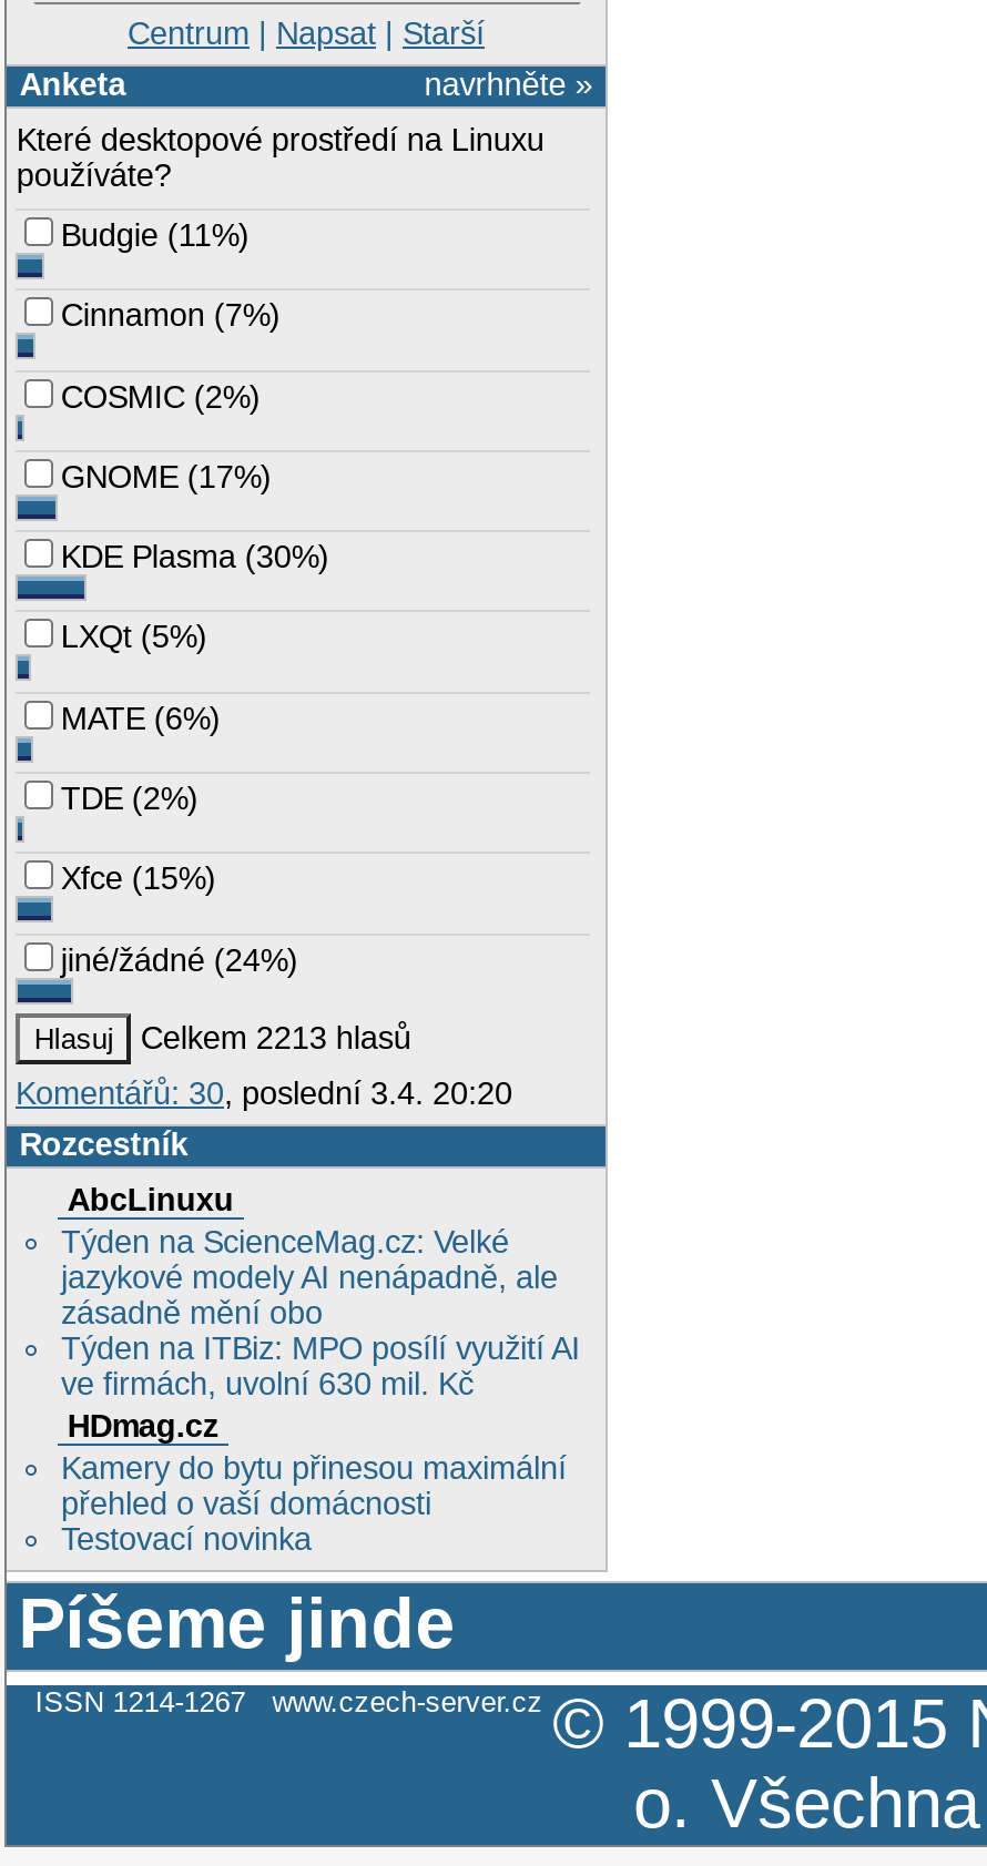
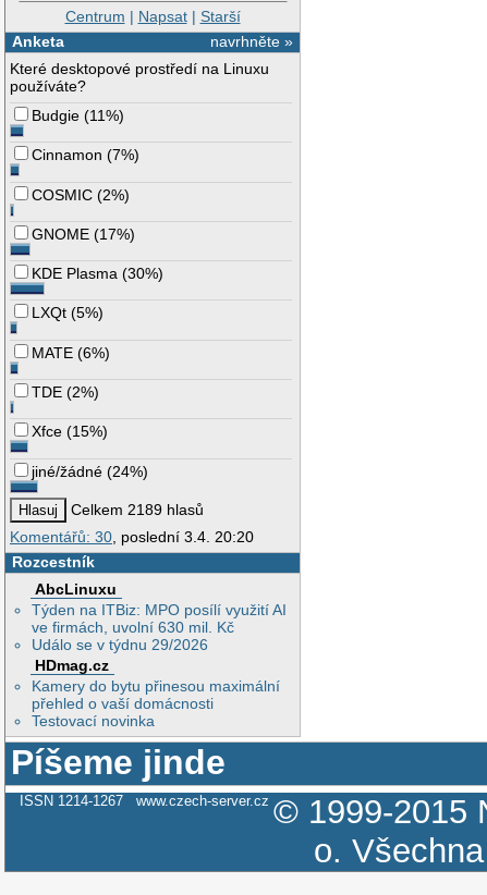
- Celkem 2213 hlasů
+ Celkem 2189 hlasů

- Týden na ScienceMag.cz: Velké
- jazykové modely AI nenápadně, ale
- zásadně mění obo

moved up: Týden na ITBiz: MPO posílí využití AI | ve firmách, uvolní 630 mil. Kč

+ Událo se v týdnu 29/2026
